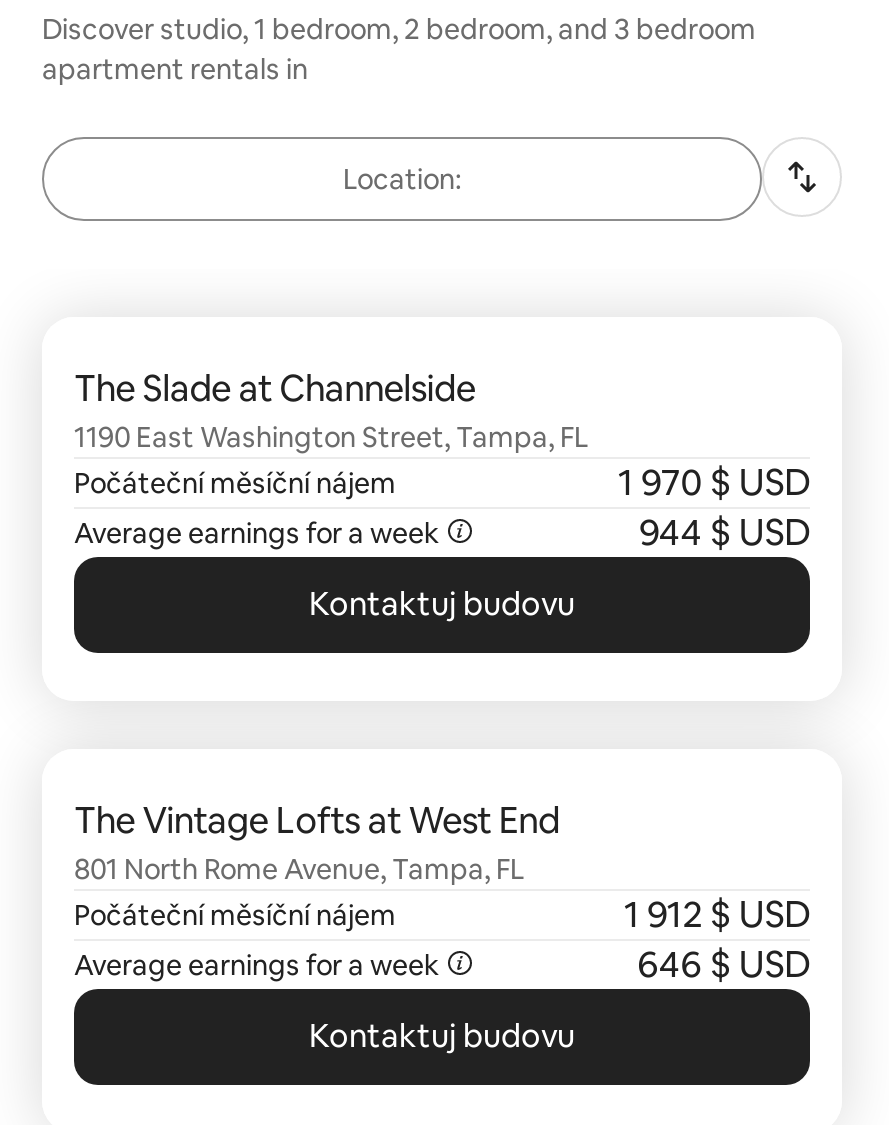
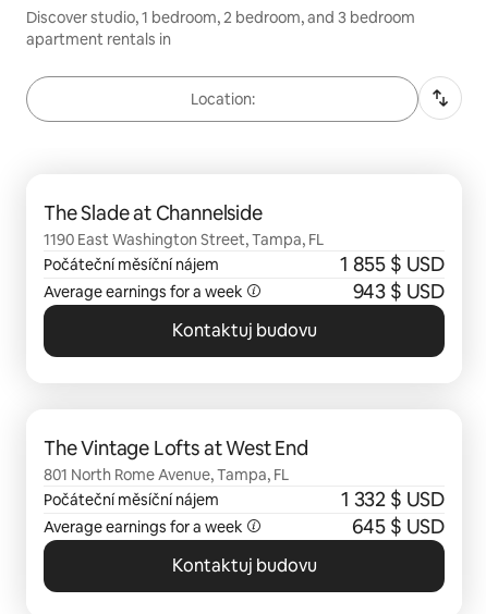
- 1 970 $ USD
+ 1 855 $ USD

- 944 $ USD
+ 943 $ USD

- 1 912 $ USD
+ 1 332 $ USD

- 646 $ USD
+ 645 $ USD
